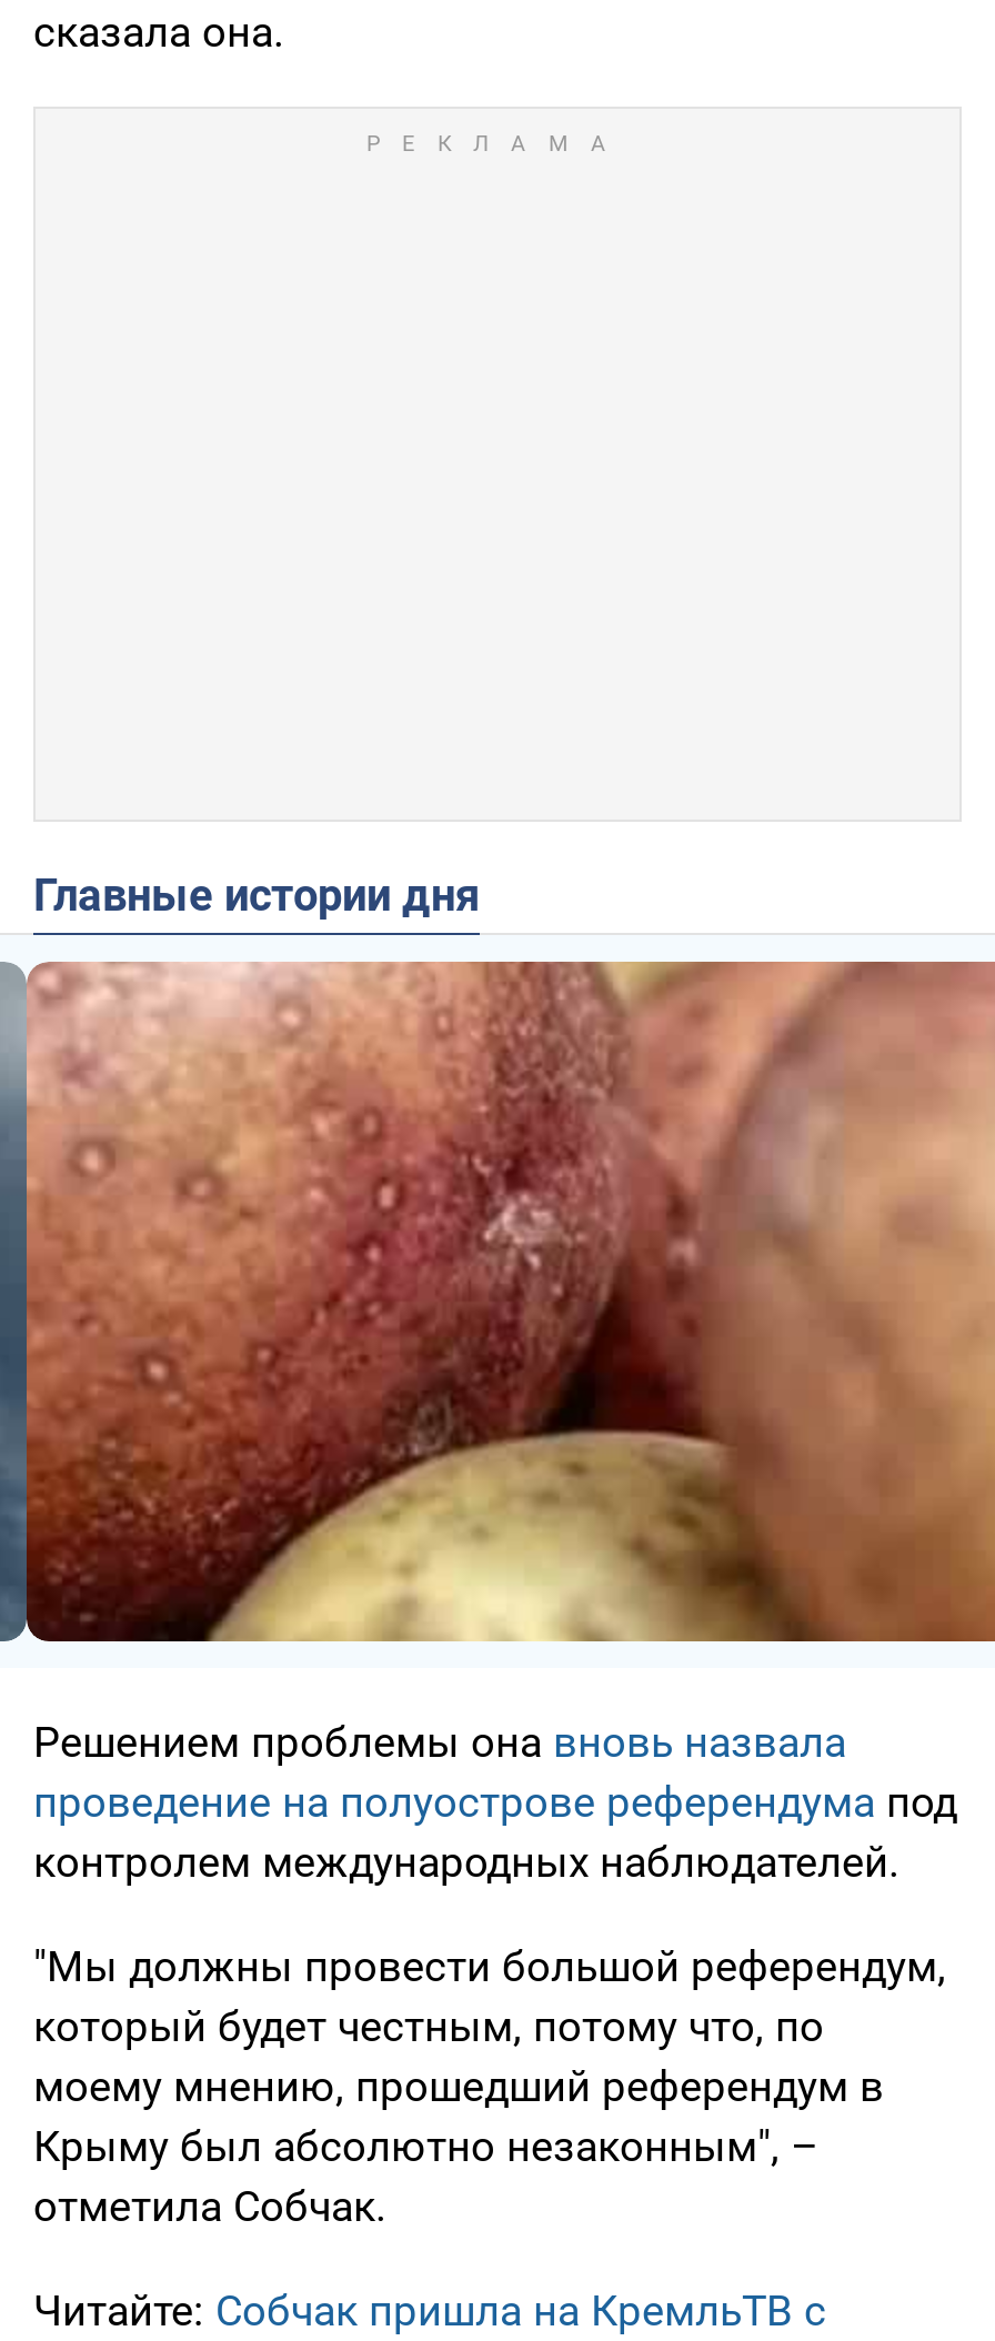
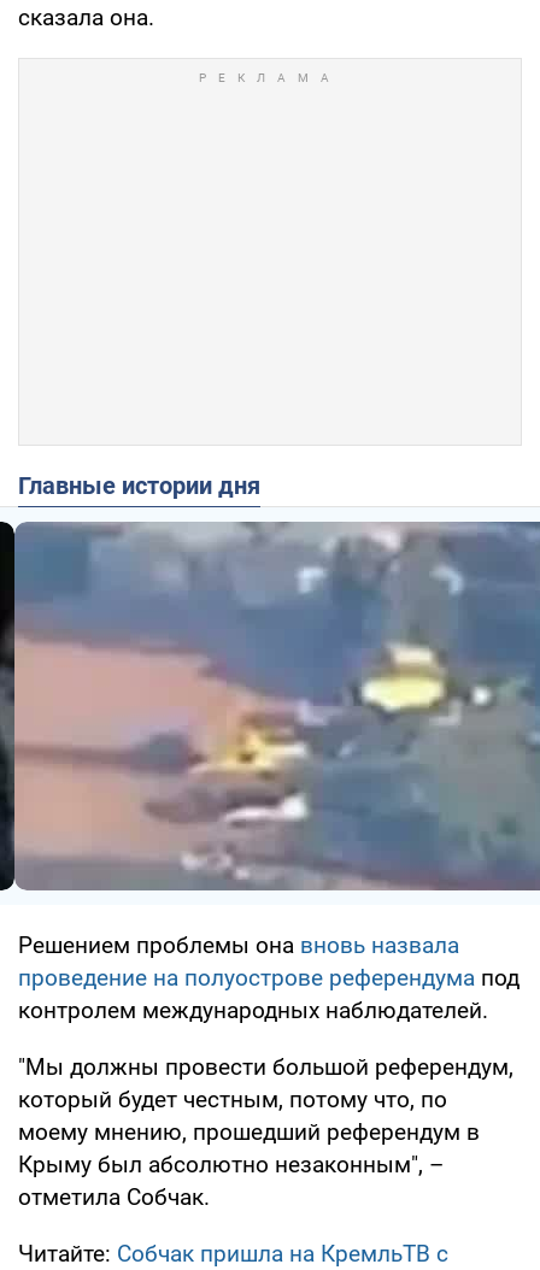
- [image]
+ [image]
